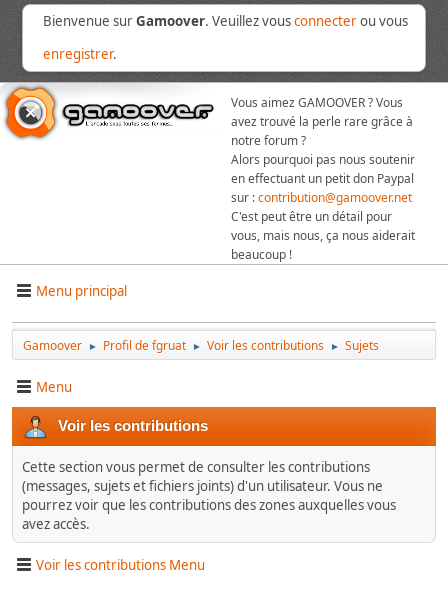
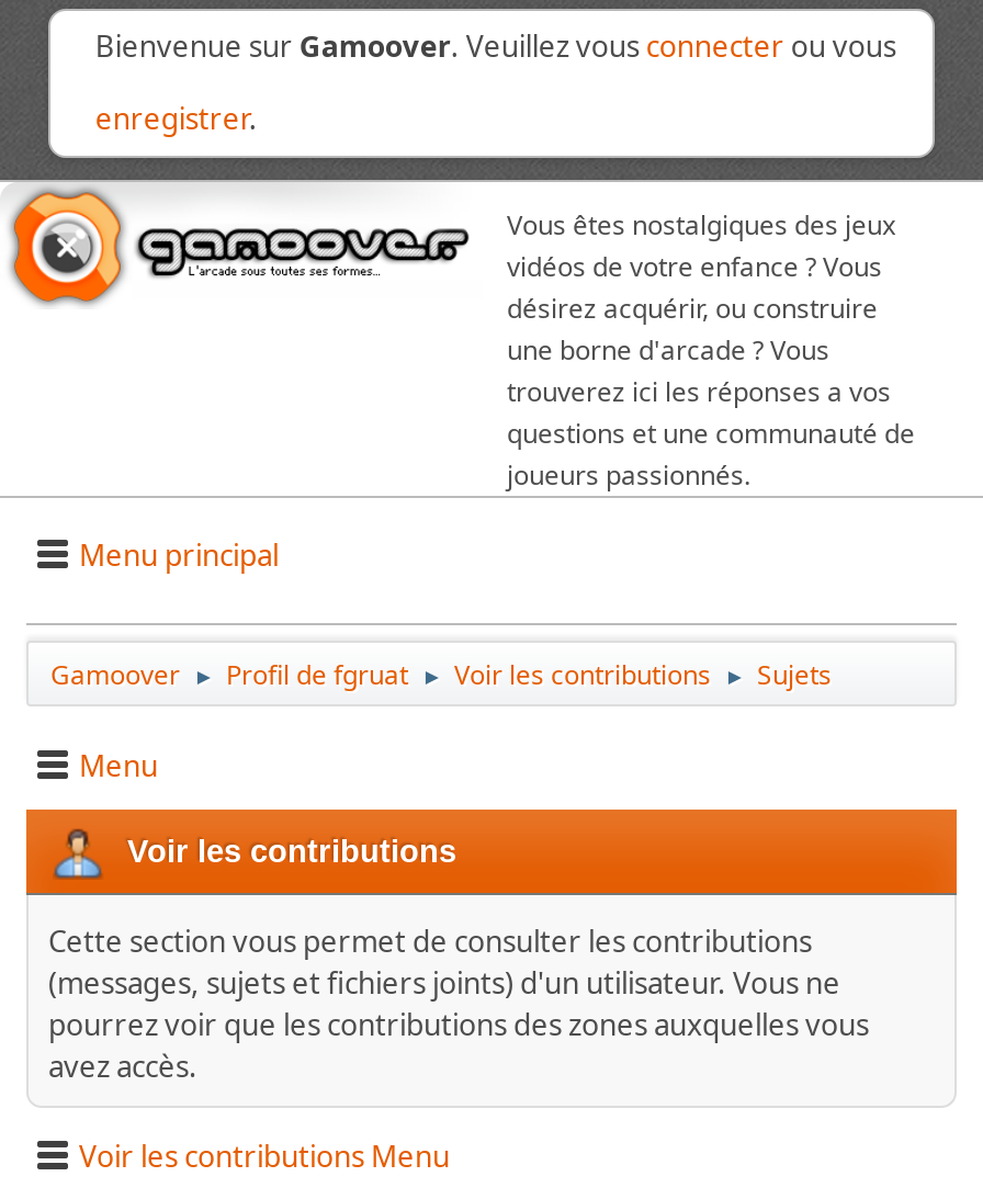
- Vous aimez GAMOOVER ? Vous
- avez trouvé la perle rare grâce à
- notre forum ?
- Alors pourquoi pas nous soutenir
- en effectuant un petit don Paypal
- sur : contribution@gamoover.net
- C'est peut être un détail pour
- vous, mais nous, ça nous aiderait
- beaucoup !
+ Vous êtes nostalgiques des jeux
+ vidéos de votre enfance ? Vous
+ désirez acquérir, ou construire
+ une borne d'arcade ? Vous
+ trouverez ici les réponses a vos
+ questions et une communauté de
+ joueurs passionnés.
